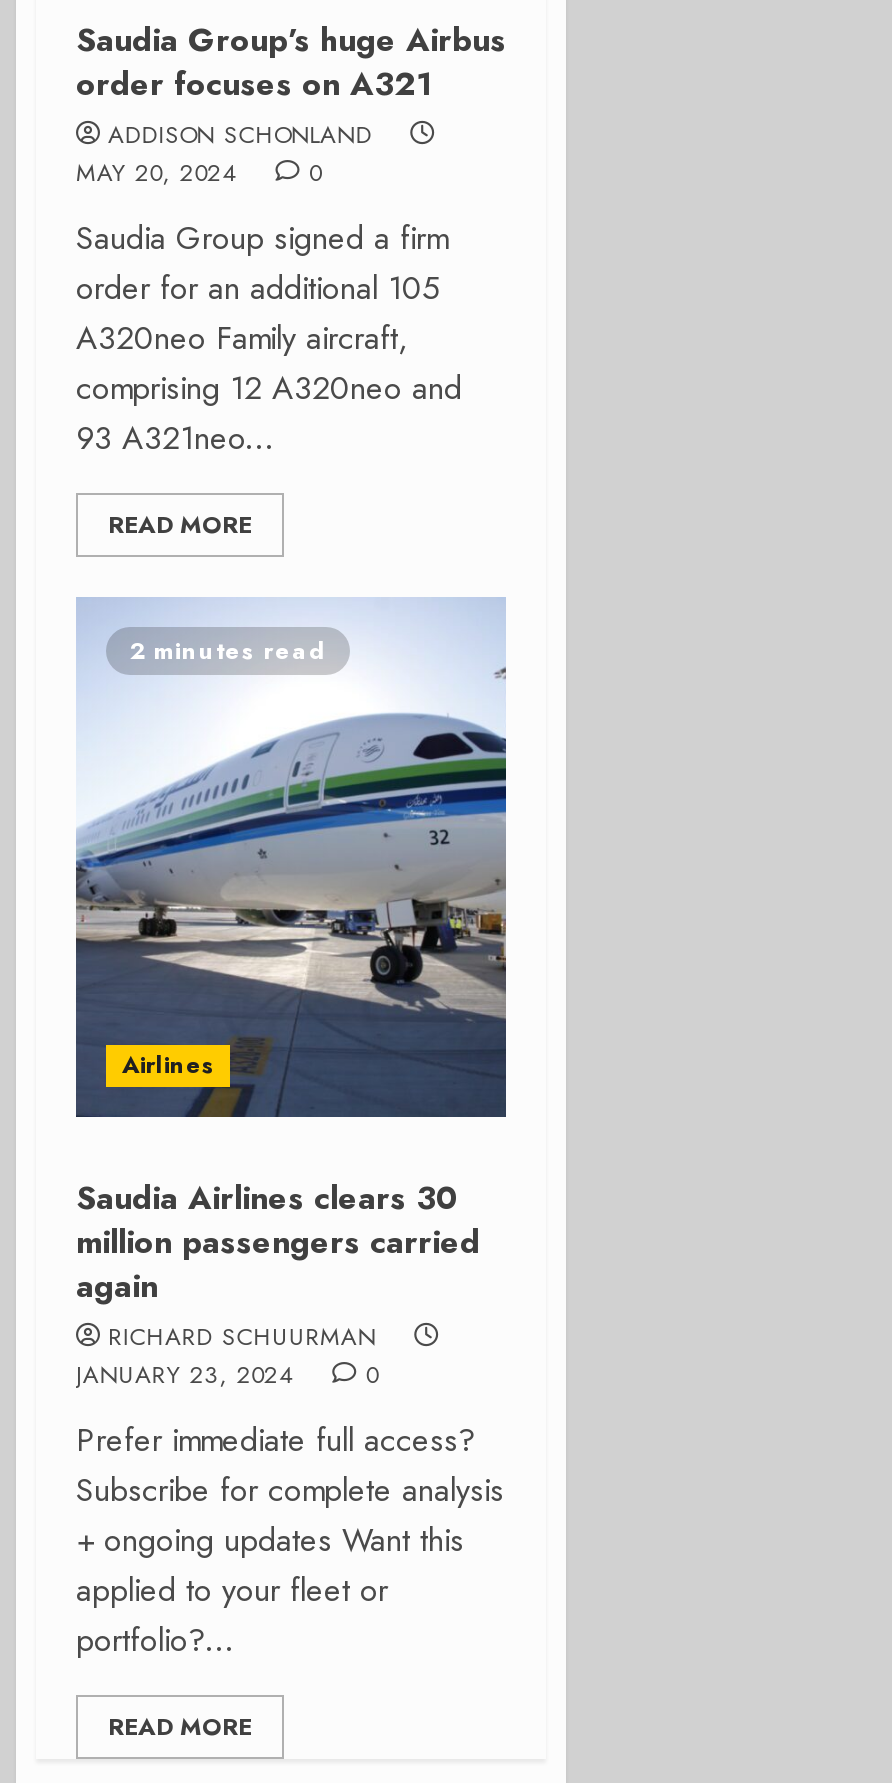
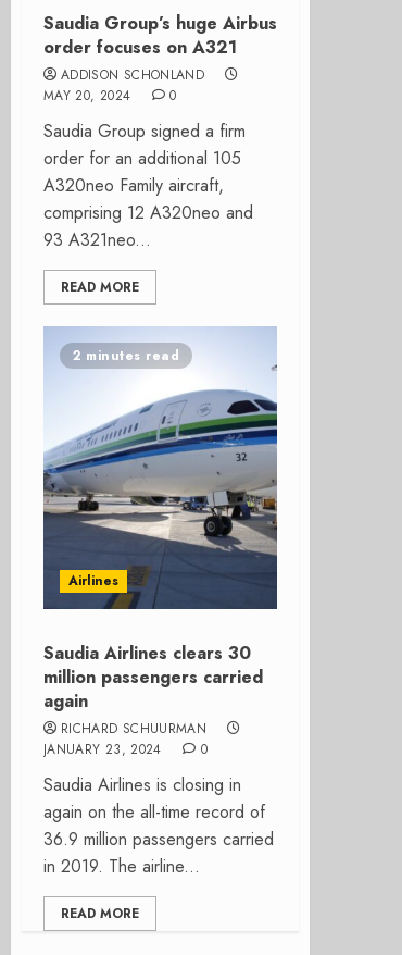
- Prefer immediate full access?
- Subscribe for complete analysis
- + ongoing updates Want this
- applied to your fleet or
- portfolio?...
+ Saudia Airlines is closing in
+ again on the all-time record of
+ 36.9 million passengers carried
+ in 2019. The airline...
